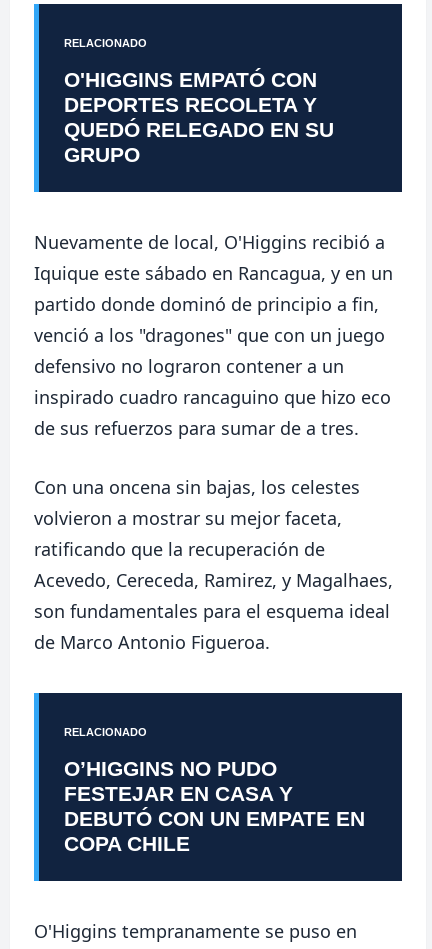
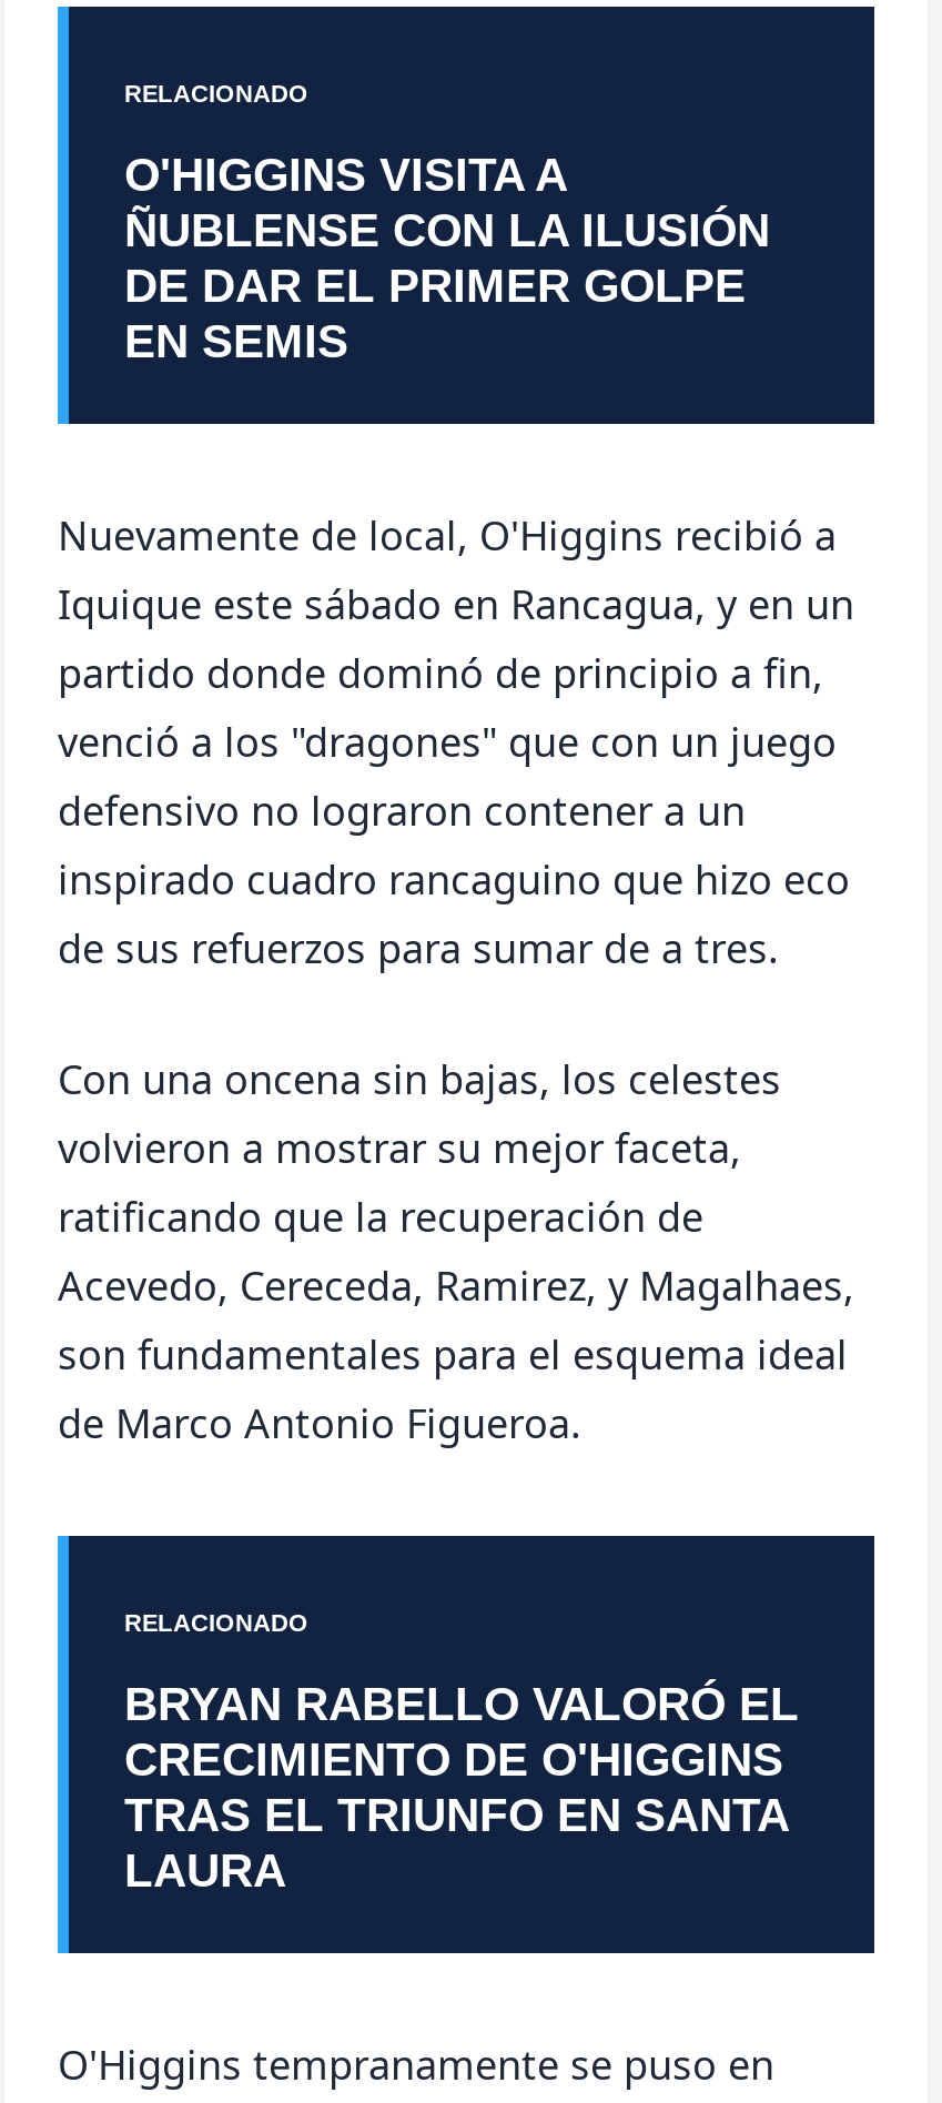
- O'HIGGINS EMPATÓ CON
- DEPORTES RECOLETA Y
- QUEDÓ RELEGADO EN SU
- GRUPO
+ O'HIGGINS VISITA A
+ ÑUBLENSE CON LA ILUSIÓN
+ DE DAR EL PRIMER GOLPE
+ EN SEMIS

- O’HIGGINS NO PUDO
- FESTEJAR EN CASA Y
- DEBUTÓ CON UN EMPATE EN
- COPA CHILE
+ BRYAN RABELLO VALORÓ EL
+ CRECIMIENTO DE O'HIGGINS
+ TRAS EL TRIUNFO EN SANTA
+ LAURA
